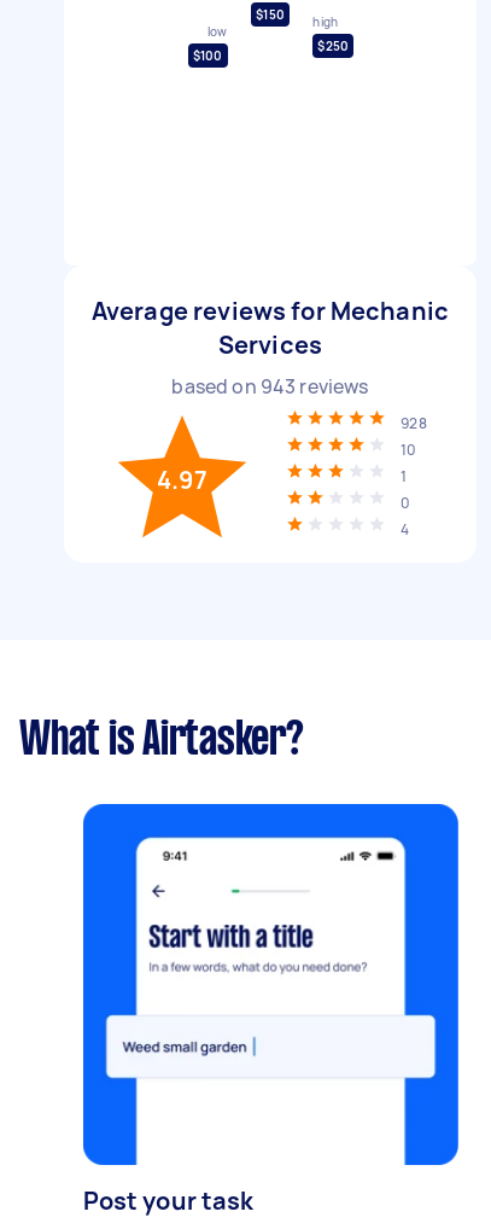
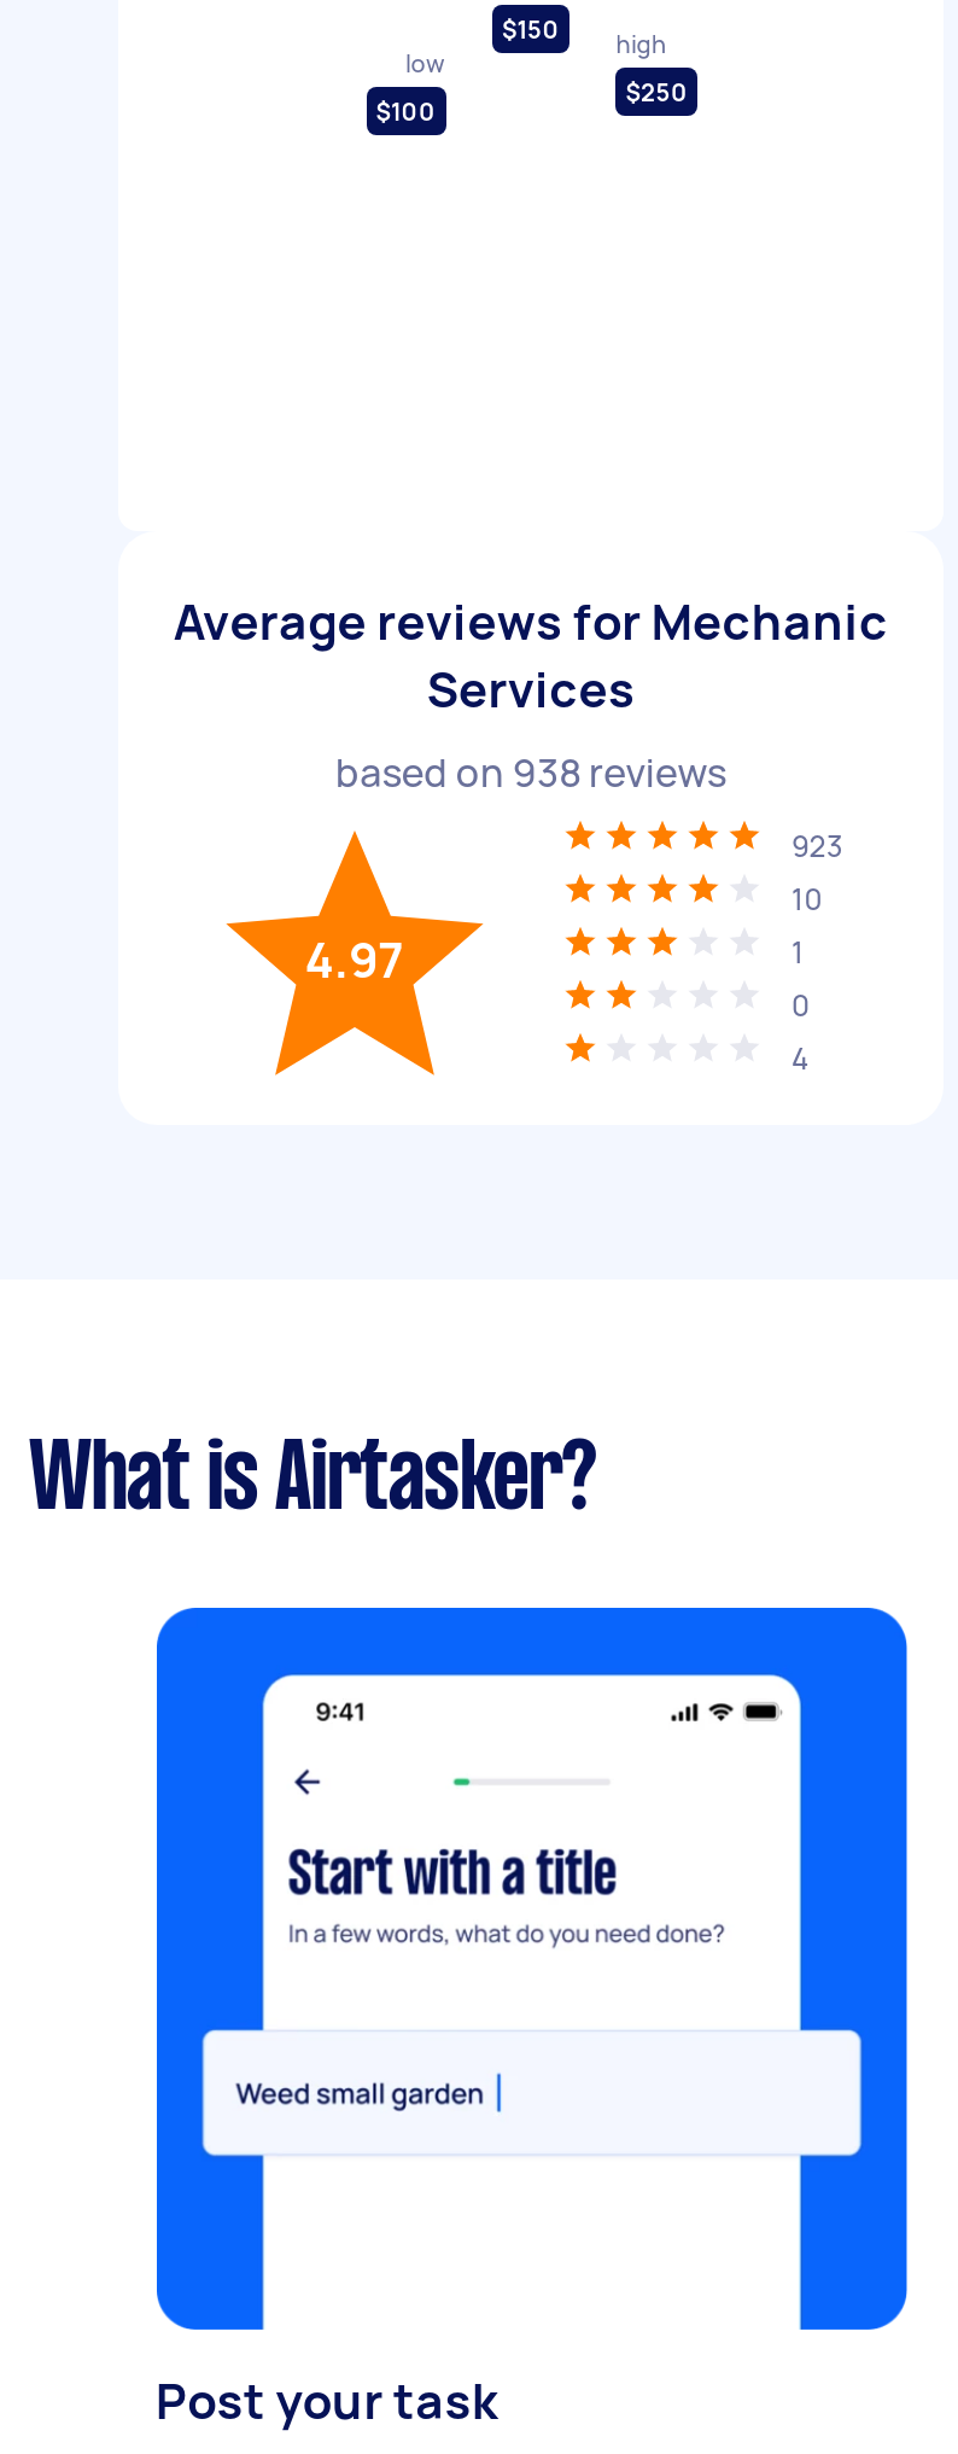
- based on 943 reviews
+ based on 938 reviews

- 928
+ 923
